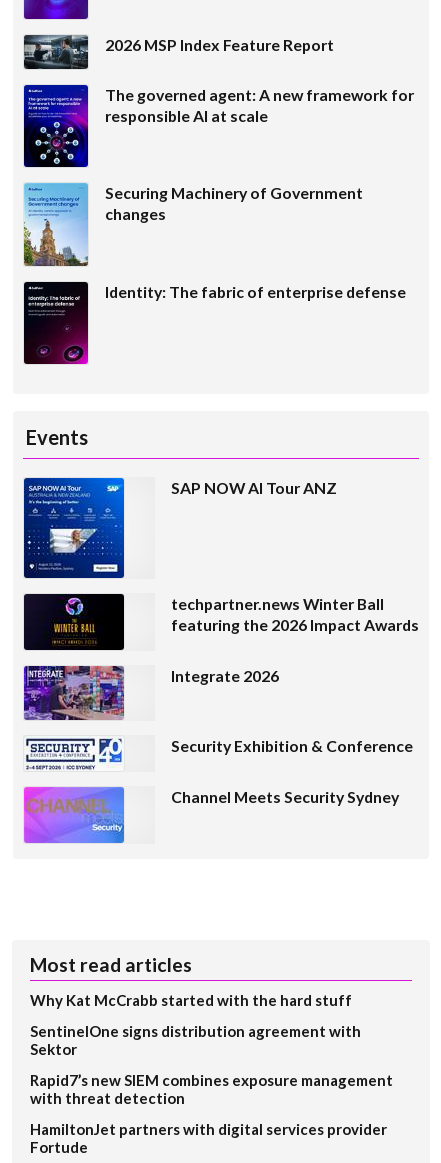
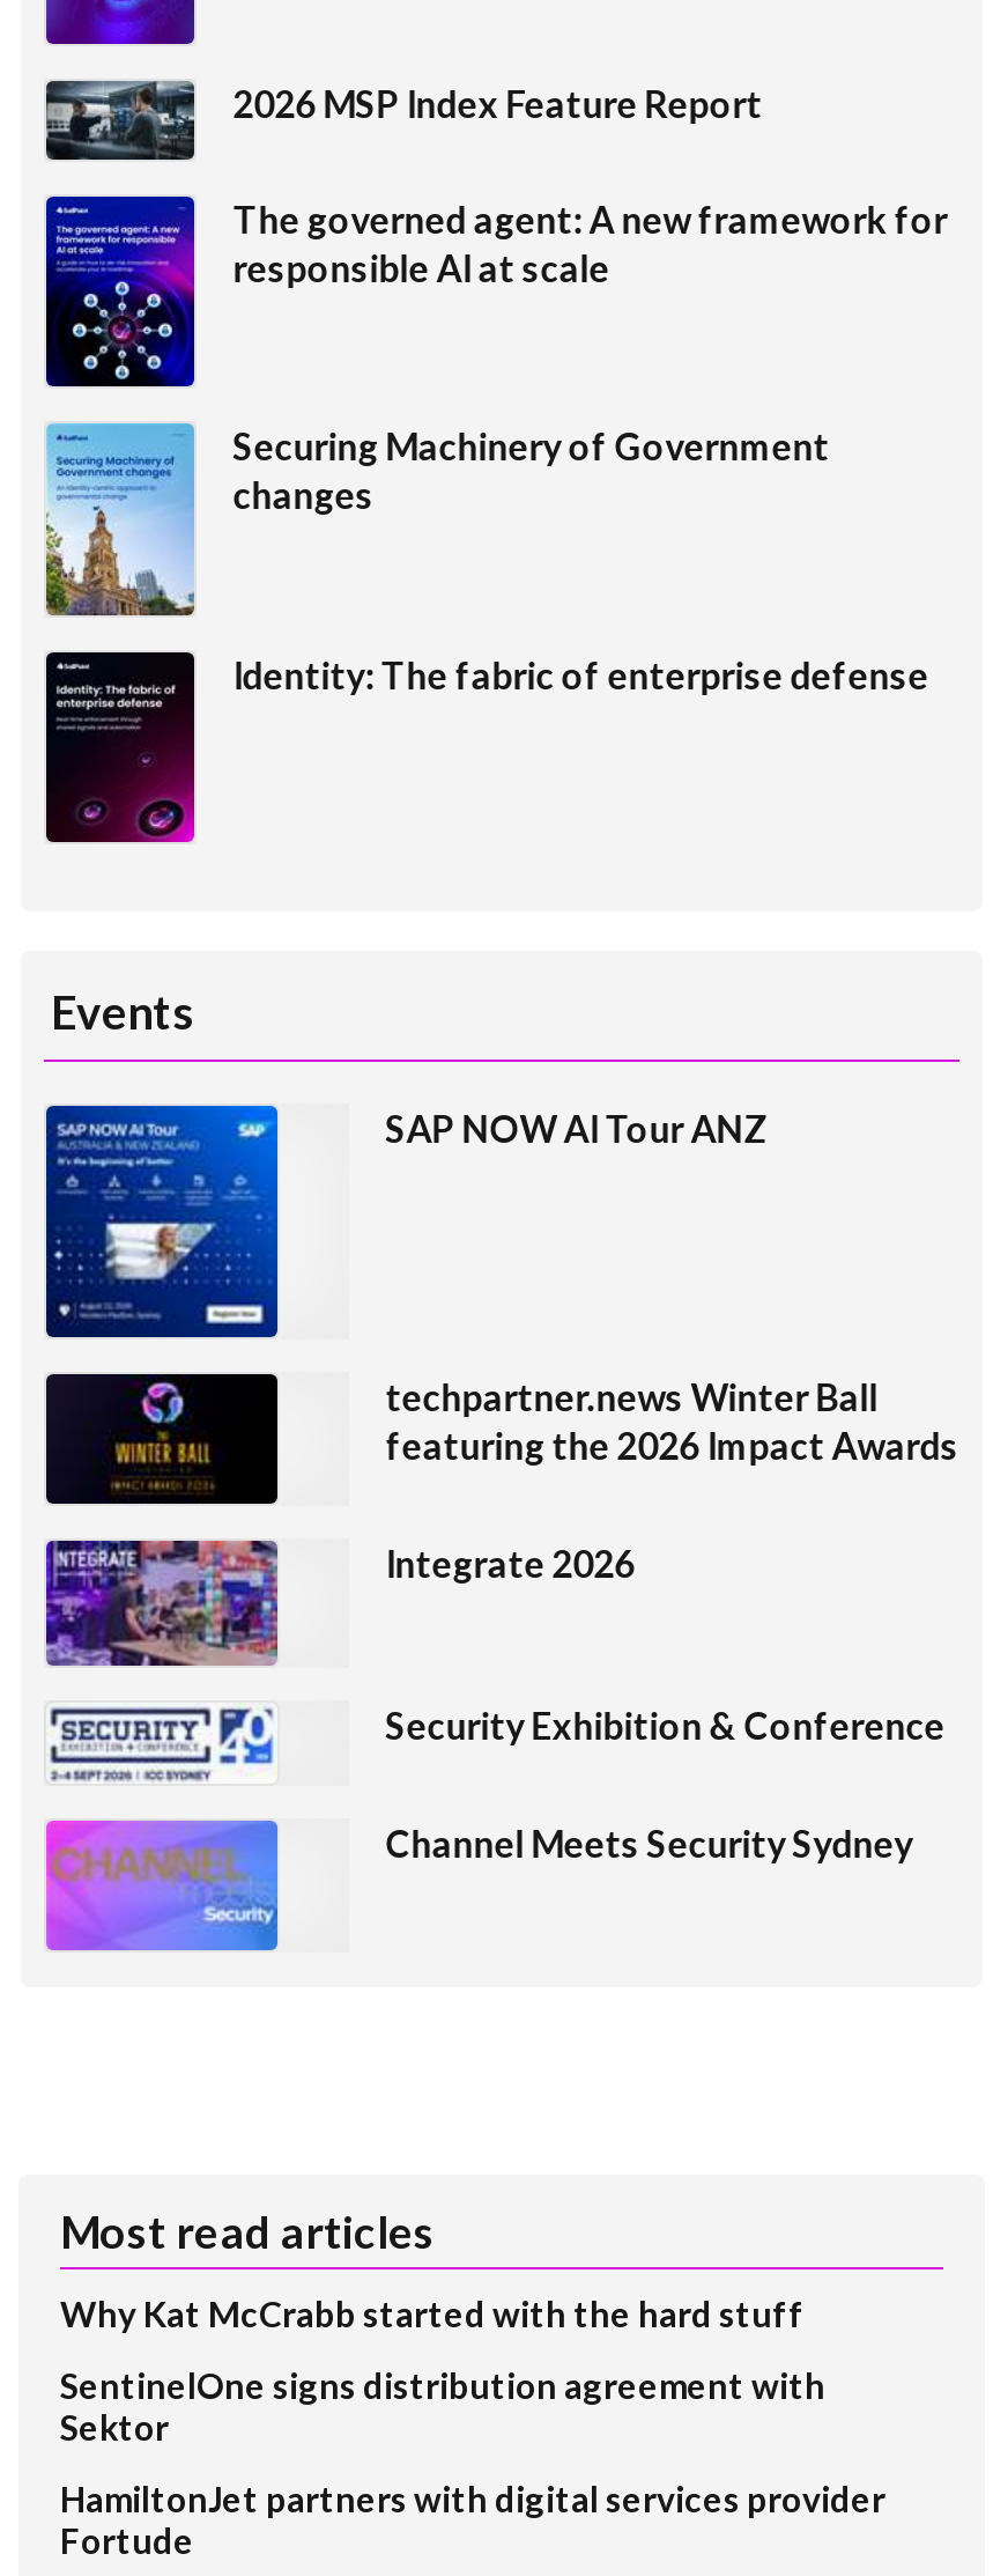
- Rapid7’s new SIEM combines exposure management
- with threat detection
